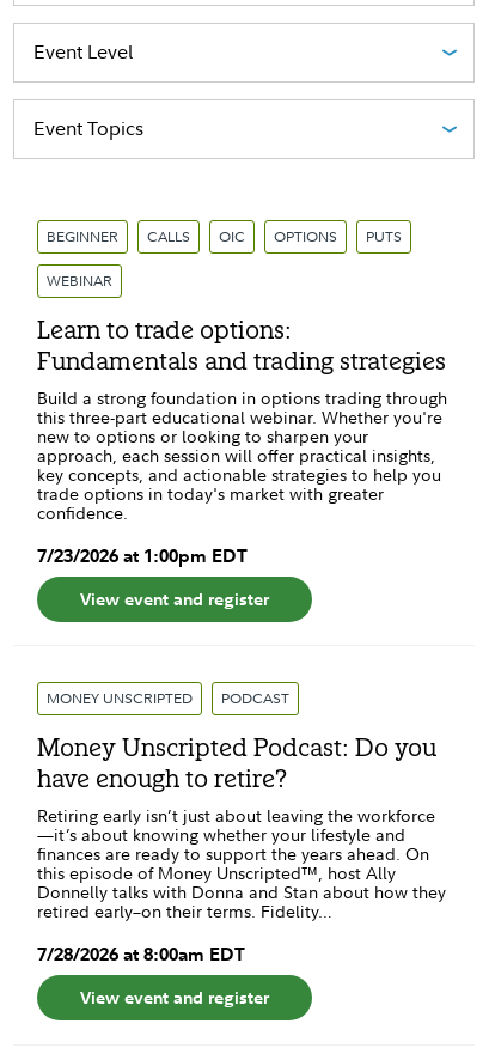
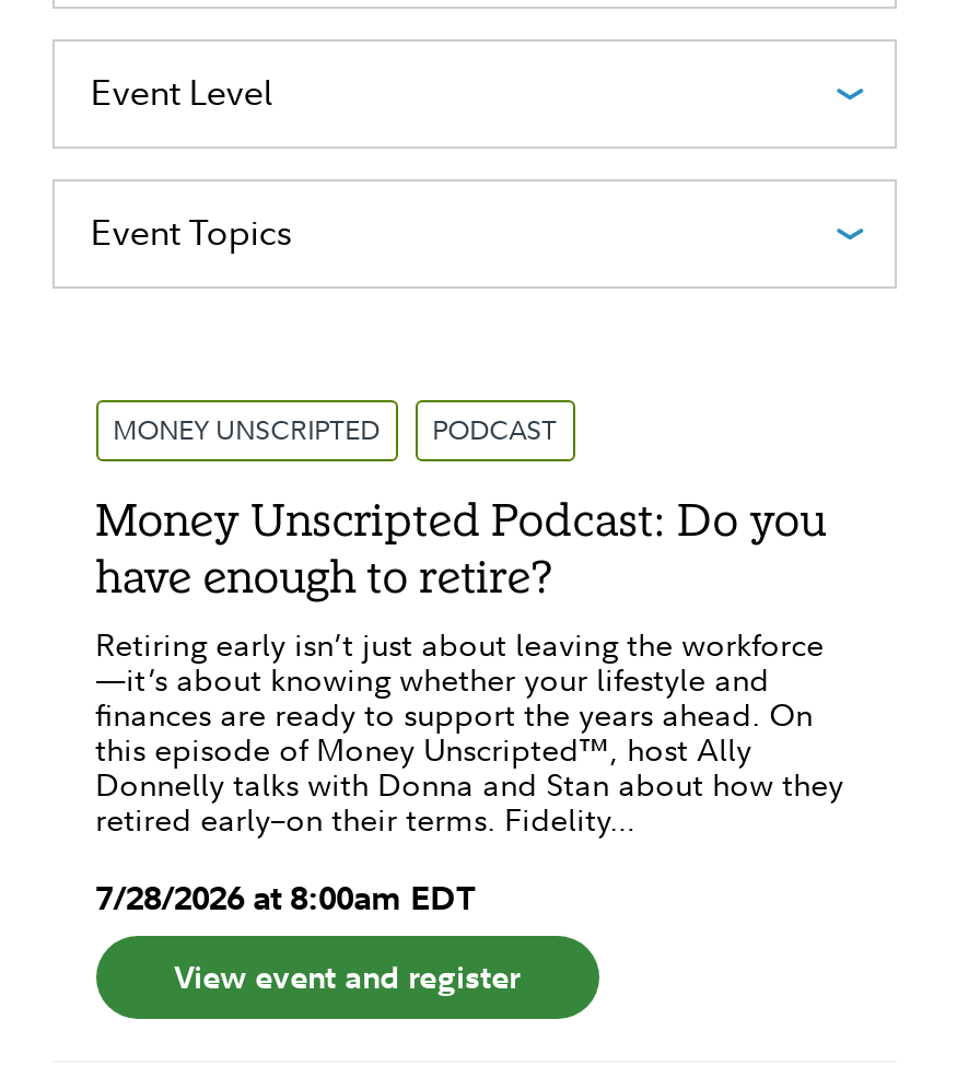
- BEGINNER
- CALLS
- OIC
- OPTIONS
- PUTS
- WEBINAR
- Learn to trade options:
- Fundamentals and trading strategies
- Build a strong foundation in options trading through
- this three-part educational webinar. Whether you're
- new to options or looking to sharpen your
- approach, each session will offer practical insights,
- key concepts, and actionable strategies to help you
- trade options in today's market with greater
- confidence.
- 7/23/2026 at 1:00pm EDT
- View event and register
